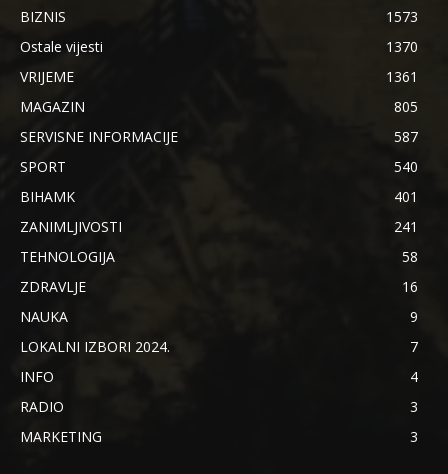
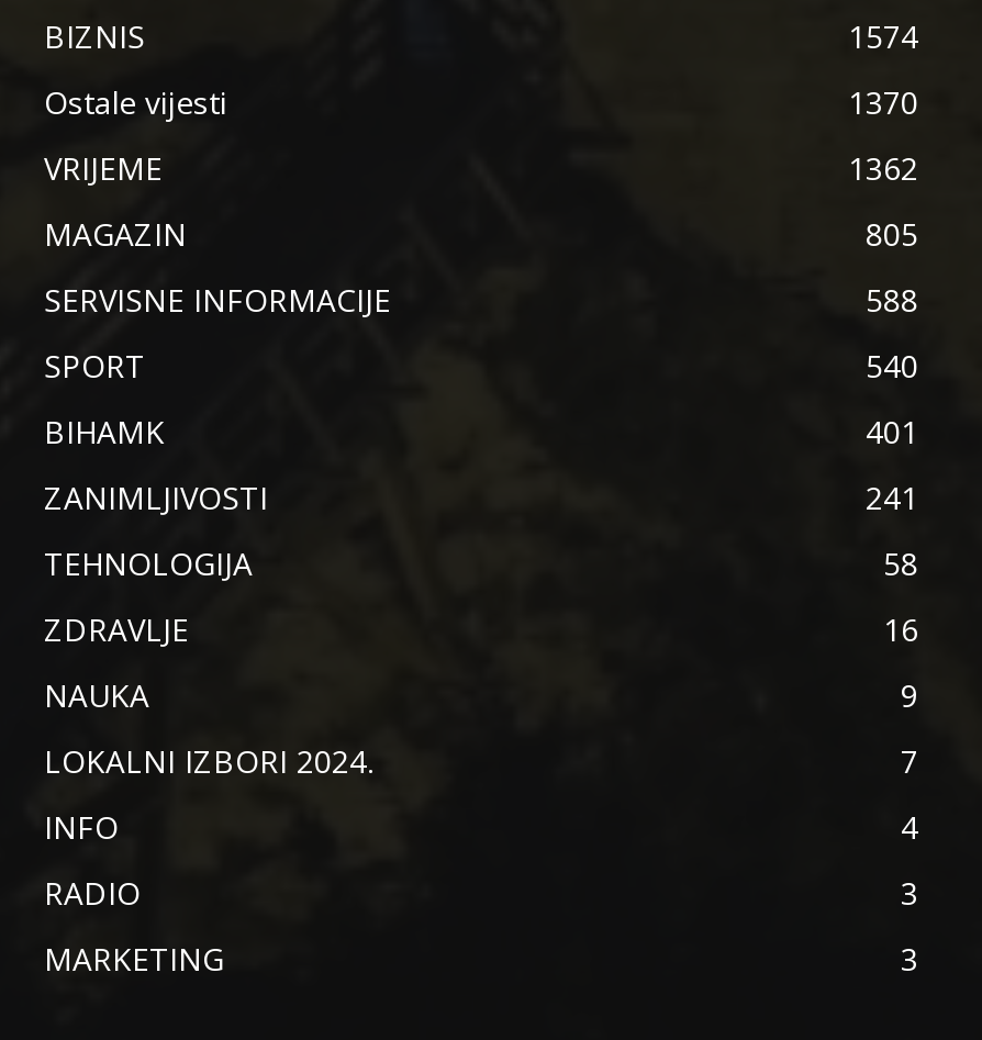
- 1573
+ 1574

- 1361
+ 1362

- 587
+ 588
